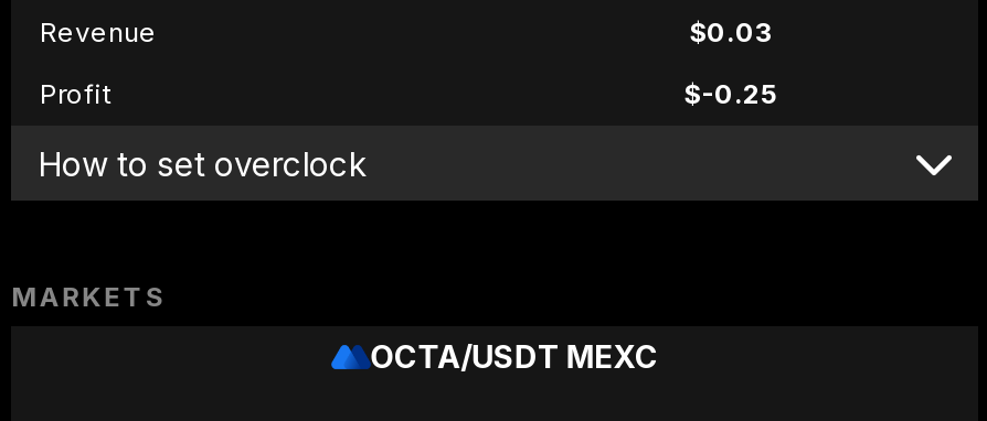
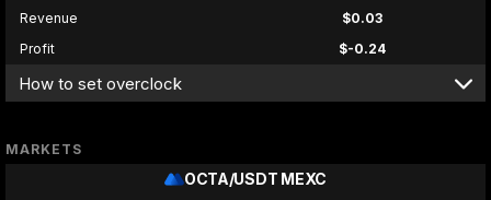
- $-0.25
+ $-0.24
